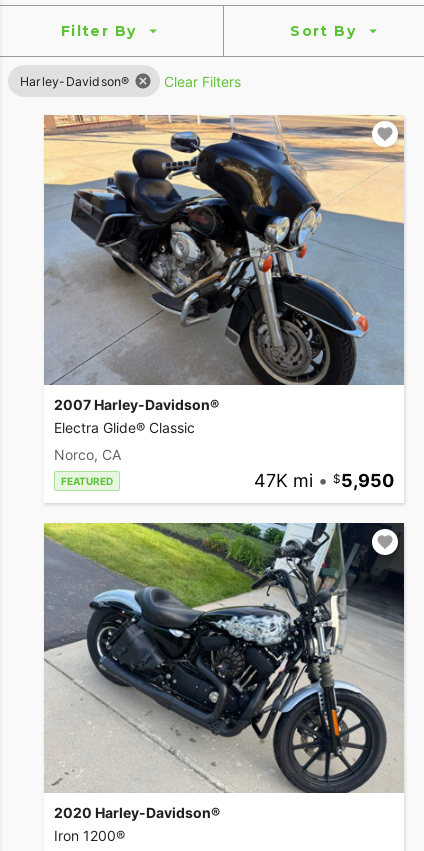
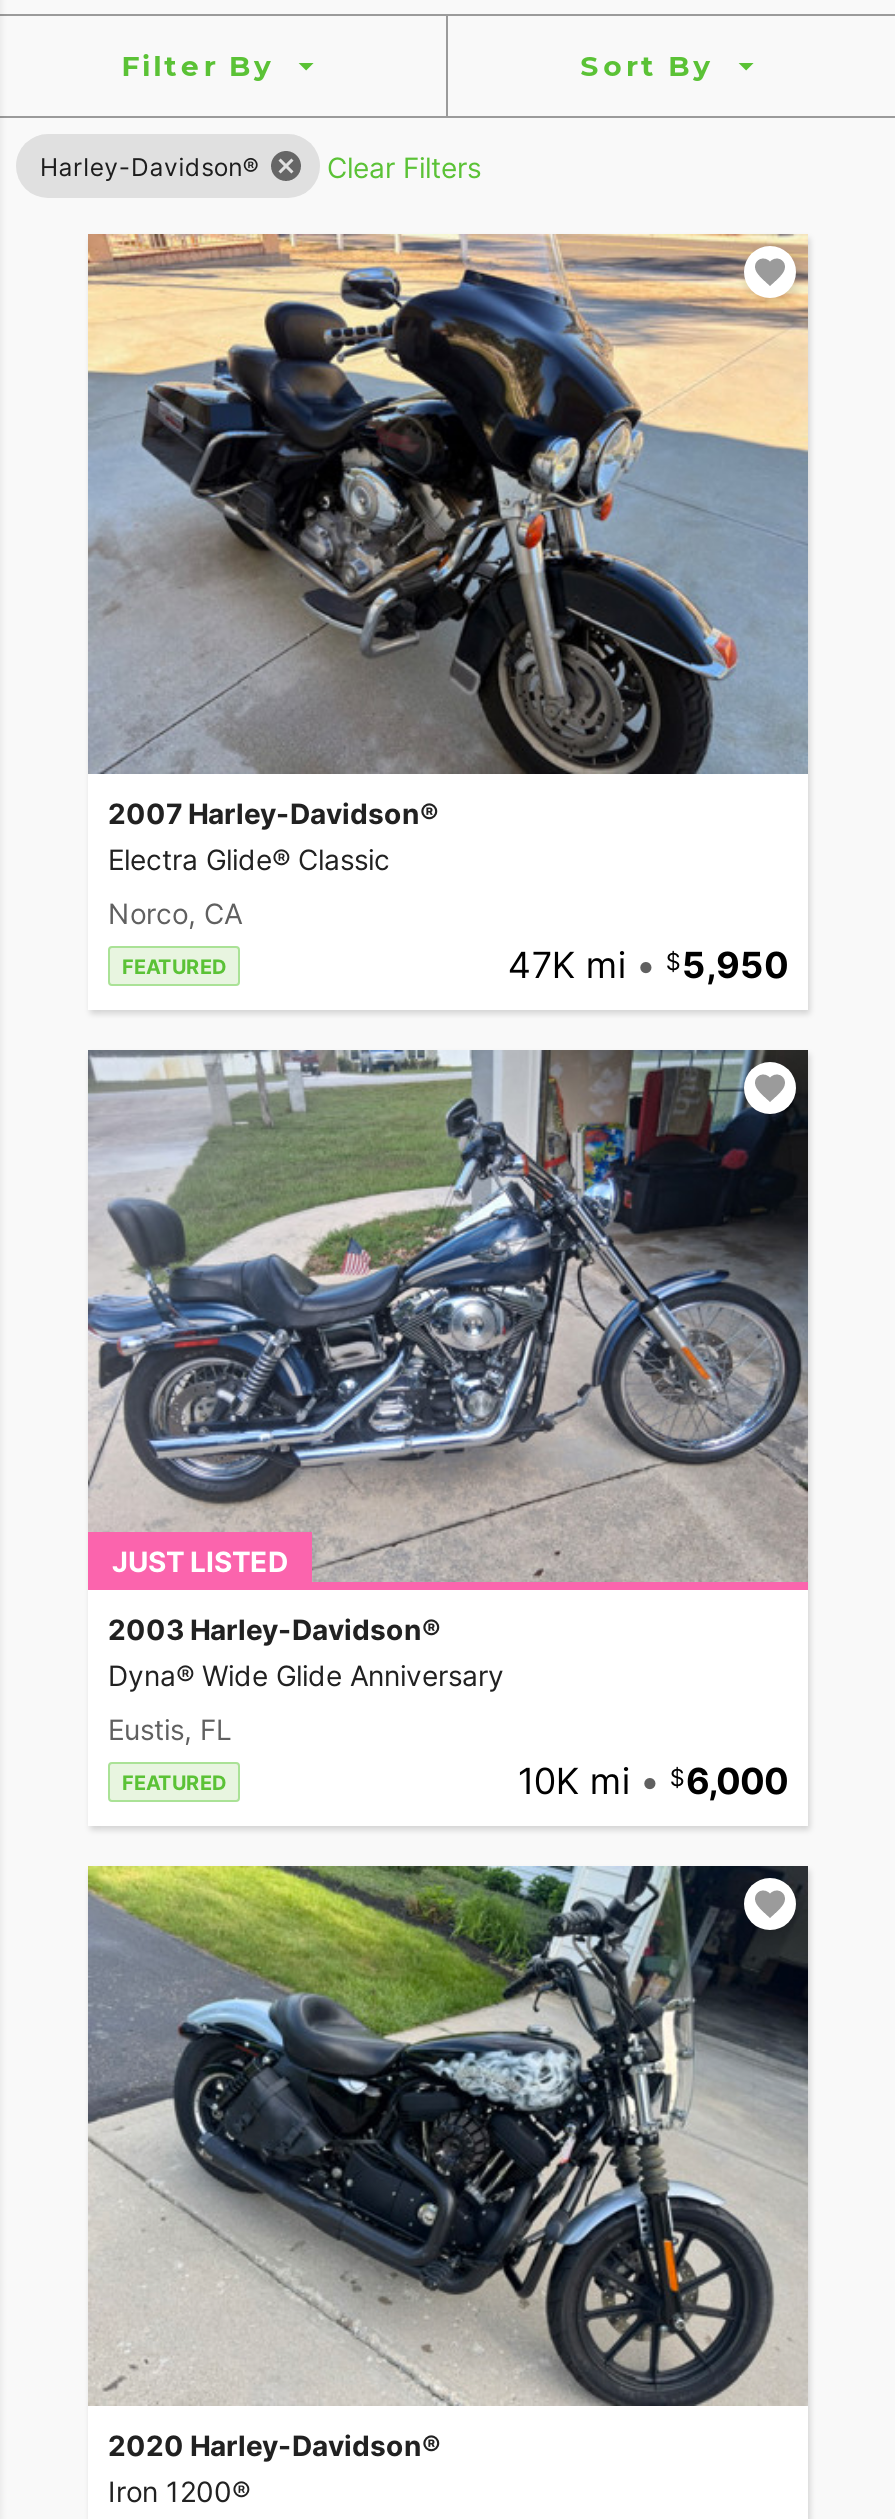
+ [image]
+ JUST LISTED
+ 2003 Harley-Davidson®
+ Dyna® Wide Glide Anniversary
+ Eustis, FL
+ FEATURED
+ 10K mi •
+ 6,000
